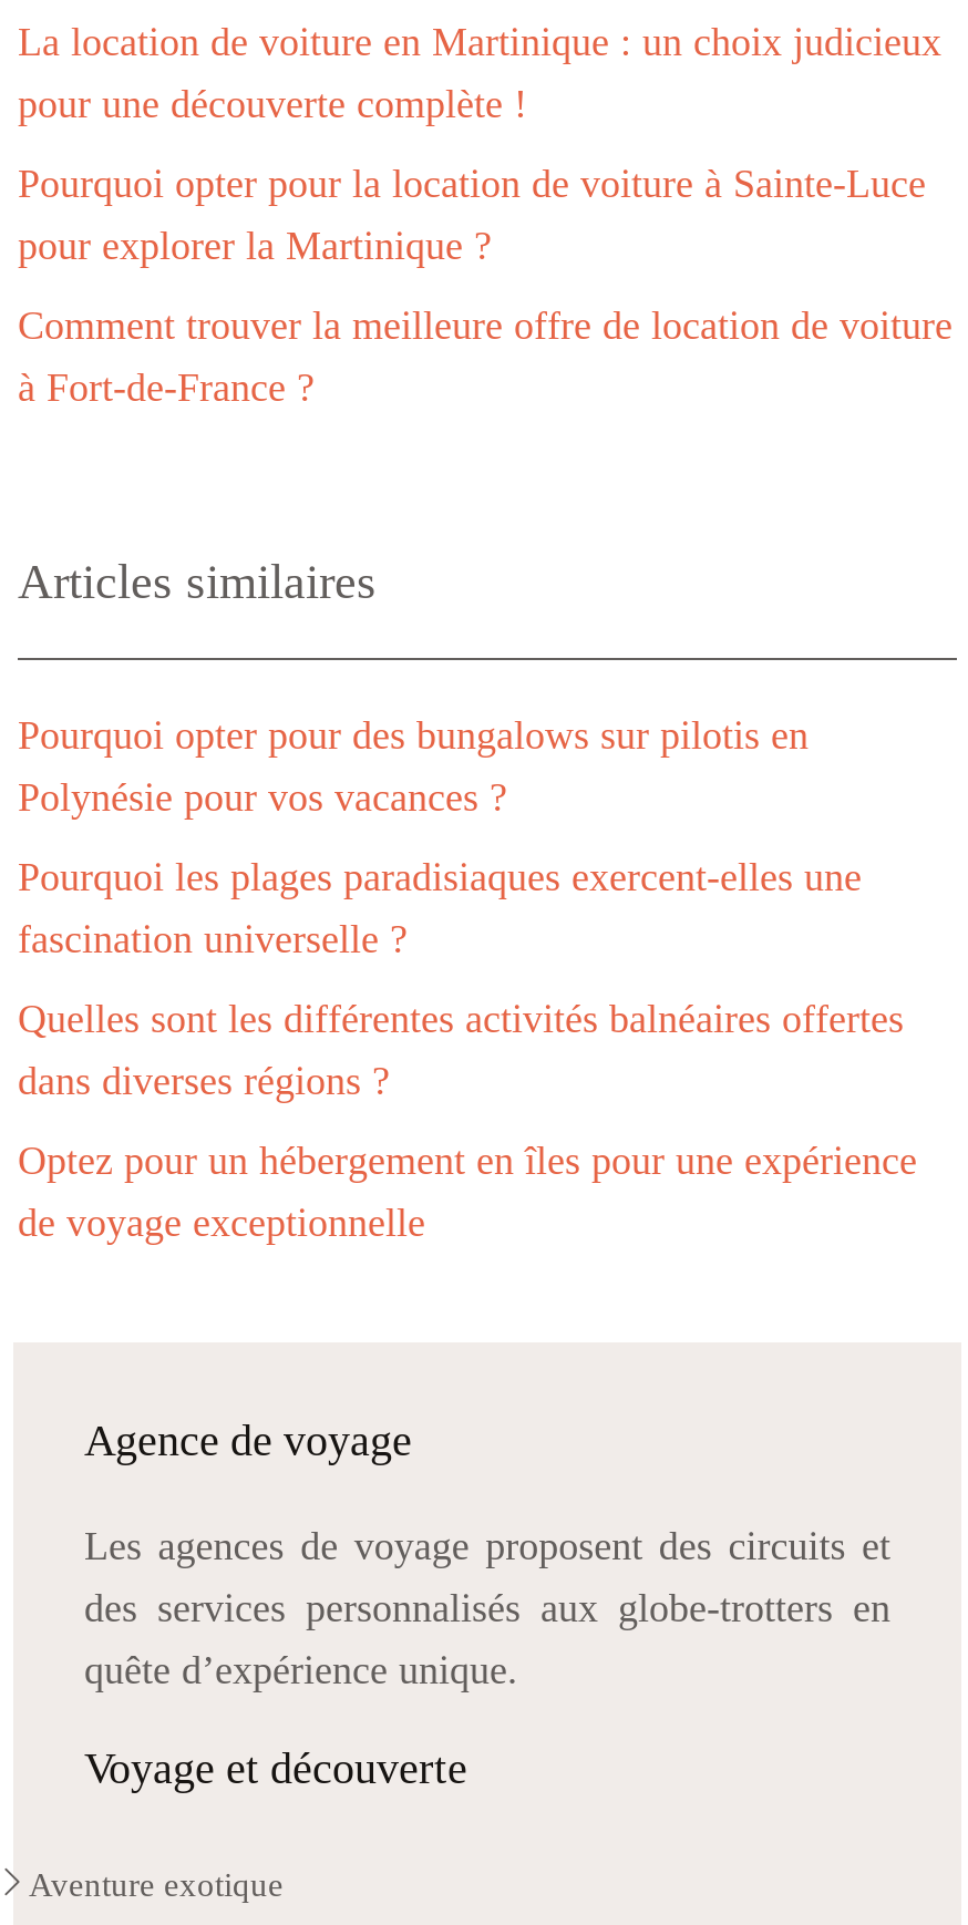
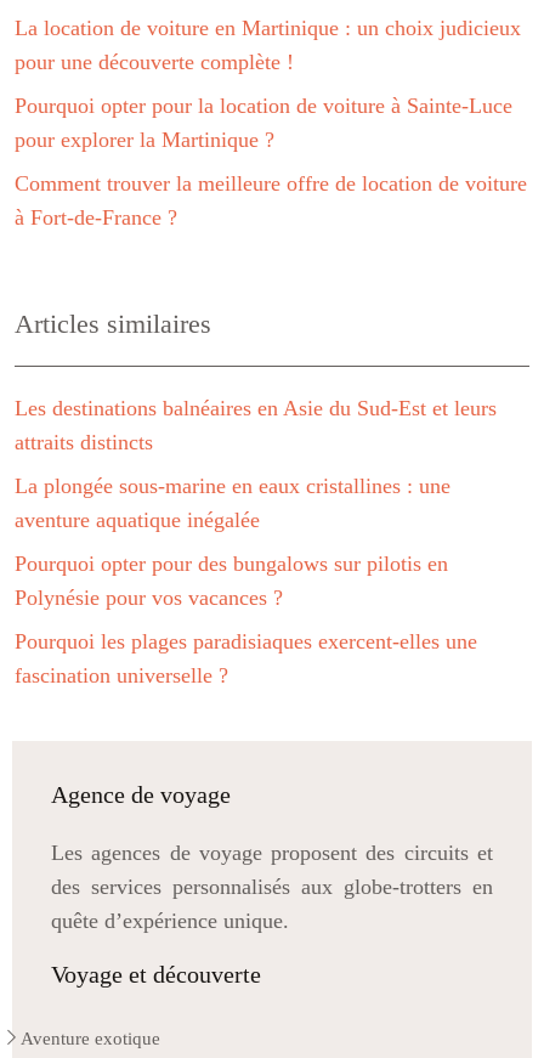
+ Les destinations balnéaires en Asie du Sud-Est et leurs
+ attraits distincts
+ La plongée sous-marine en eaux cristallines : une
+ aventure aquatique inégalée

moved down: Pourquoi opter pour des bungalows sur pilotis en | Polynésie pour vos vacances ? | Pourquoi les plages paradisiaques exercent-elles une | fascination universelle ?

- Quelles sont les différentes activités balnéaires offertes
- dans diverses régions ?
- Optez pour un hébergement en îles pour une expérience
- de voyage exceptionnelle
